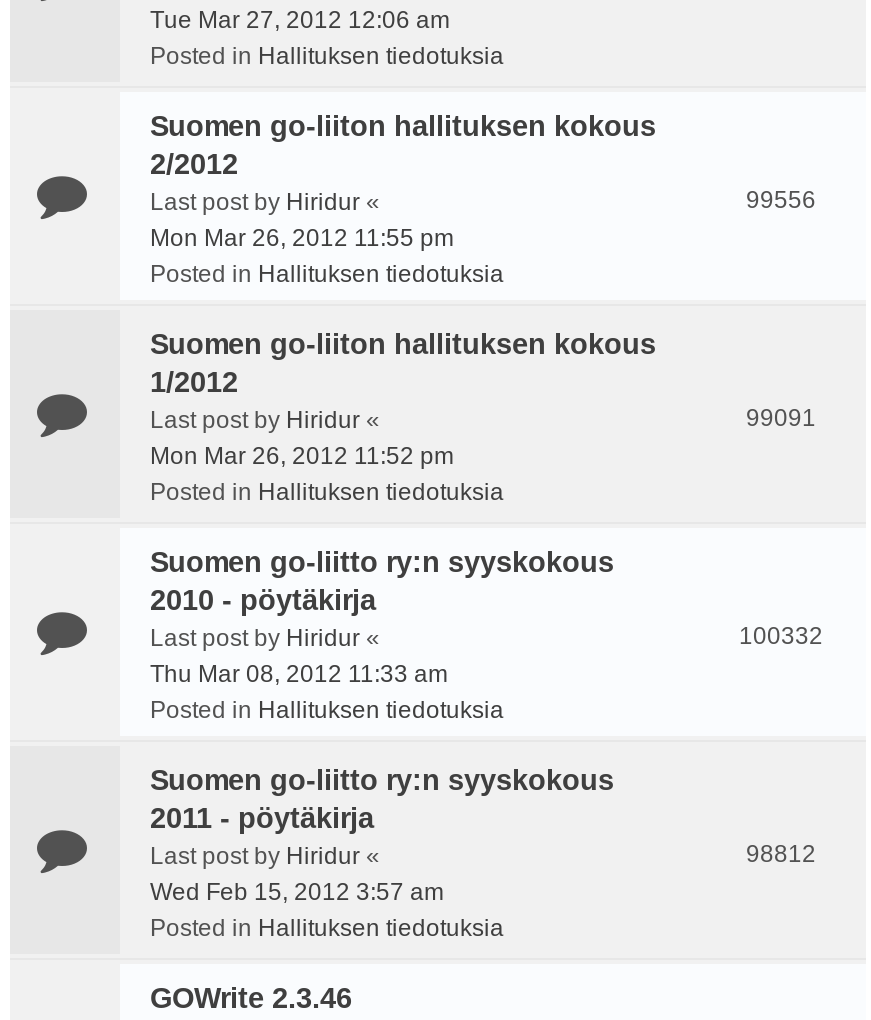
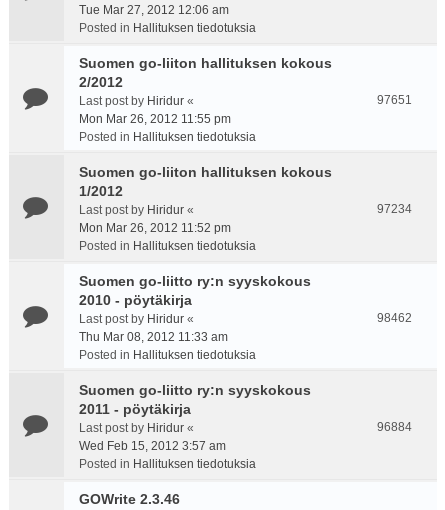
- 99556
+ 97651

- 99091
+ 97234

- 100332
+ 98462

- 98812
+ 96884
